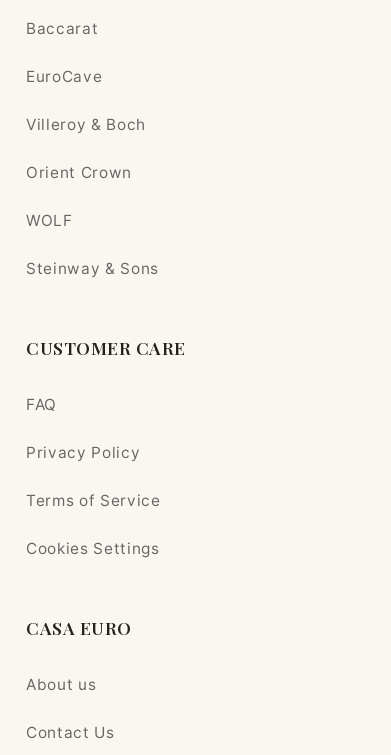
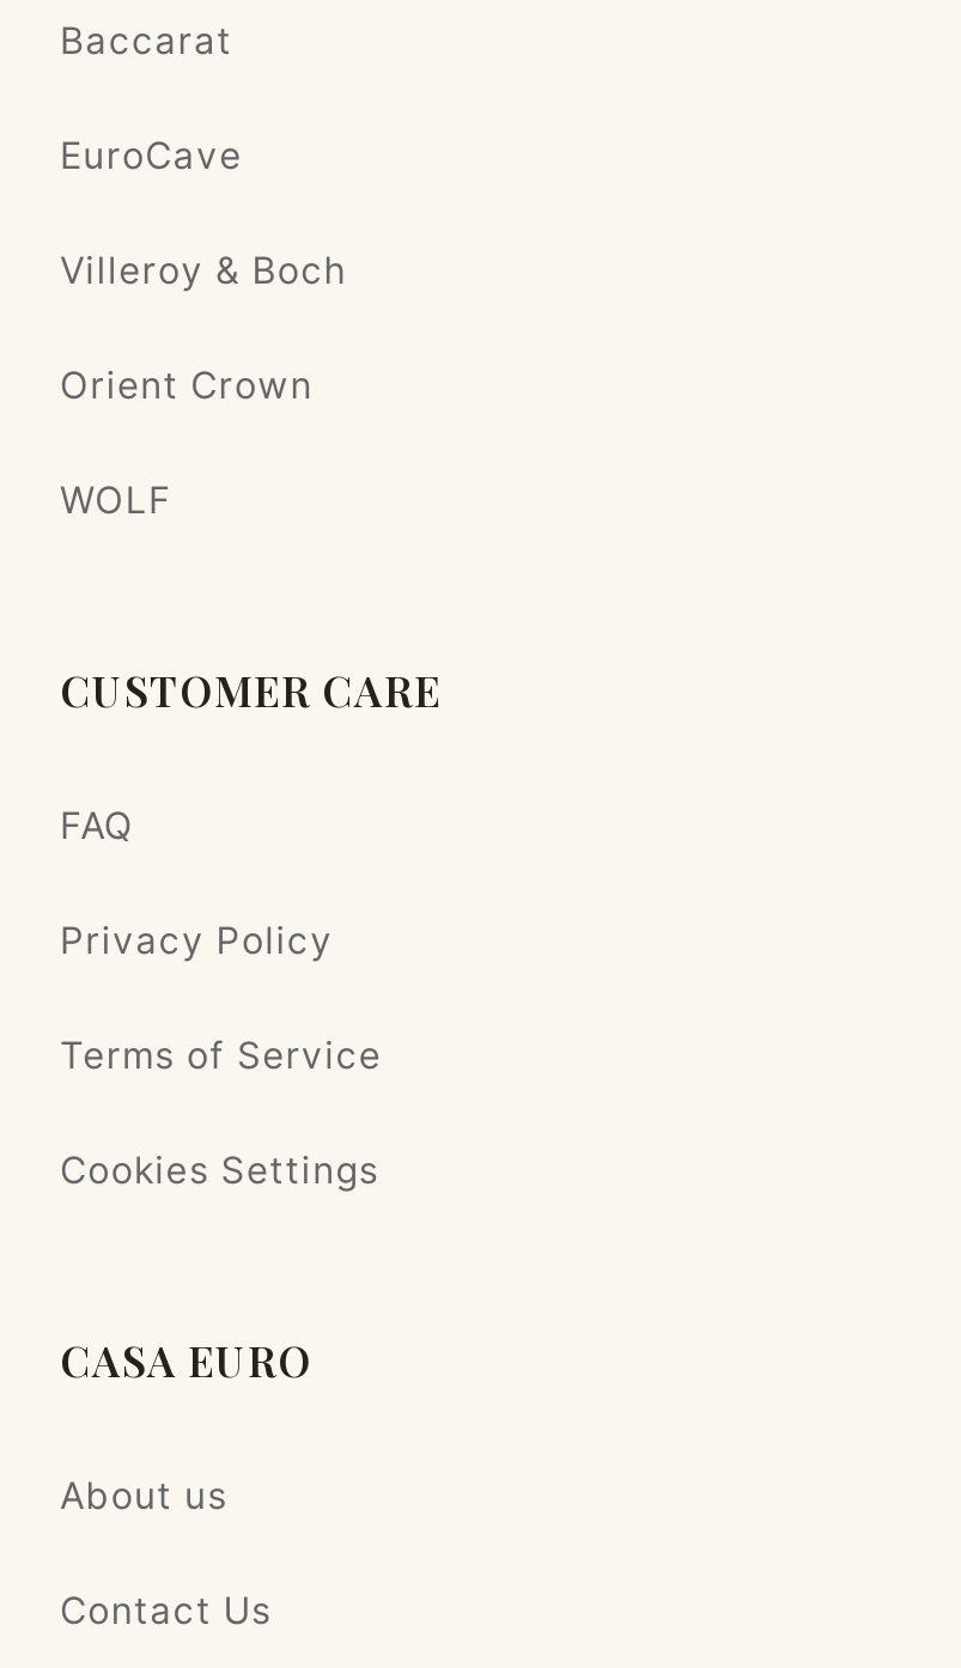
- Steinway & Sons
